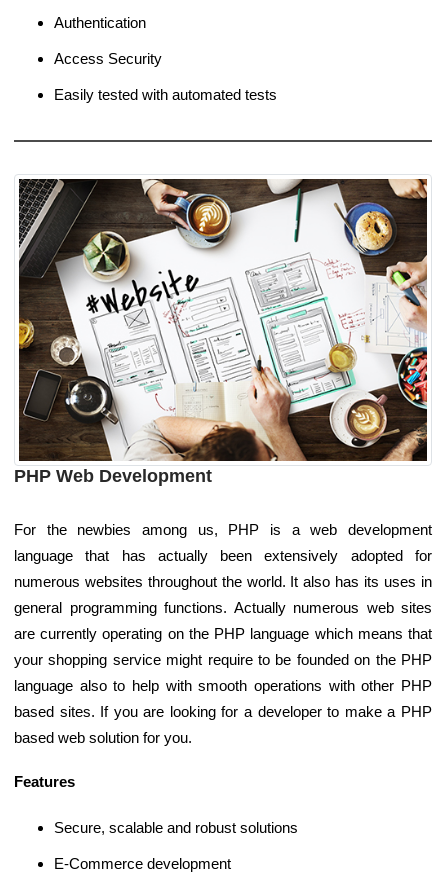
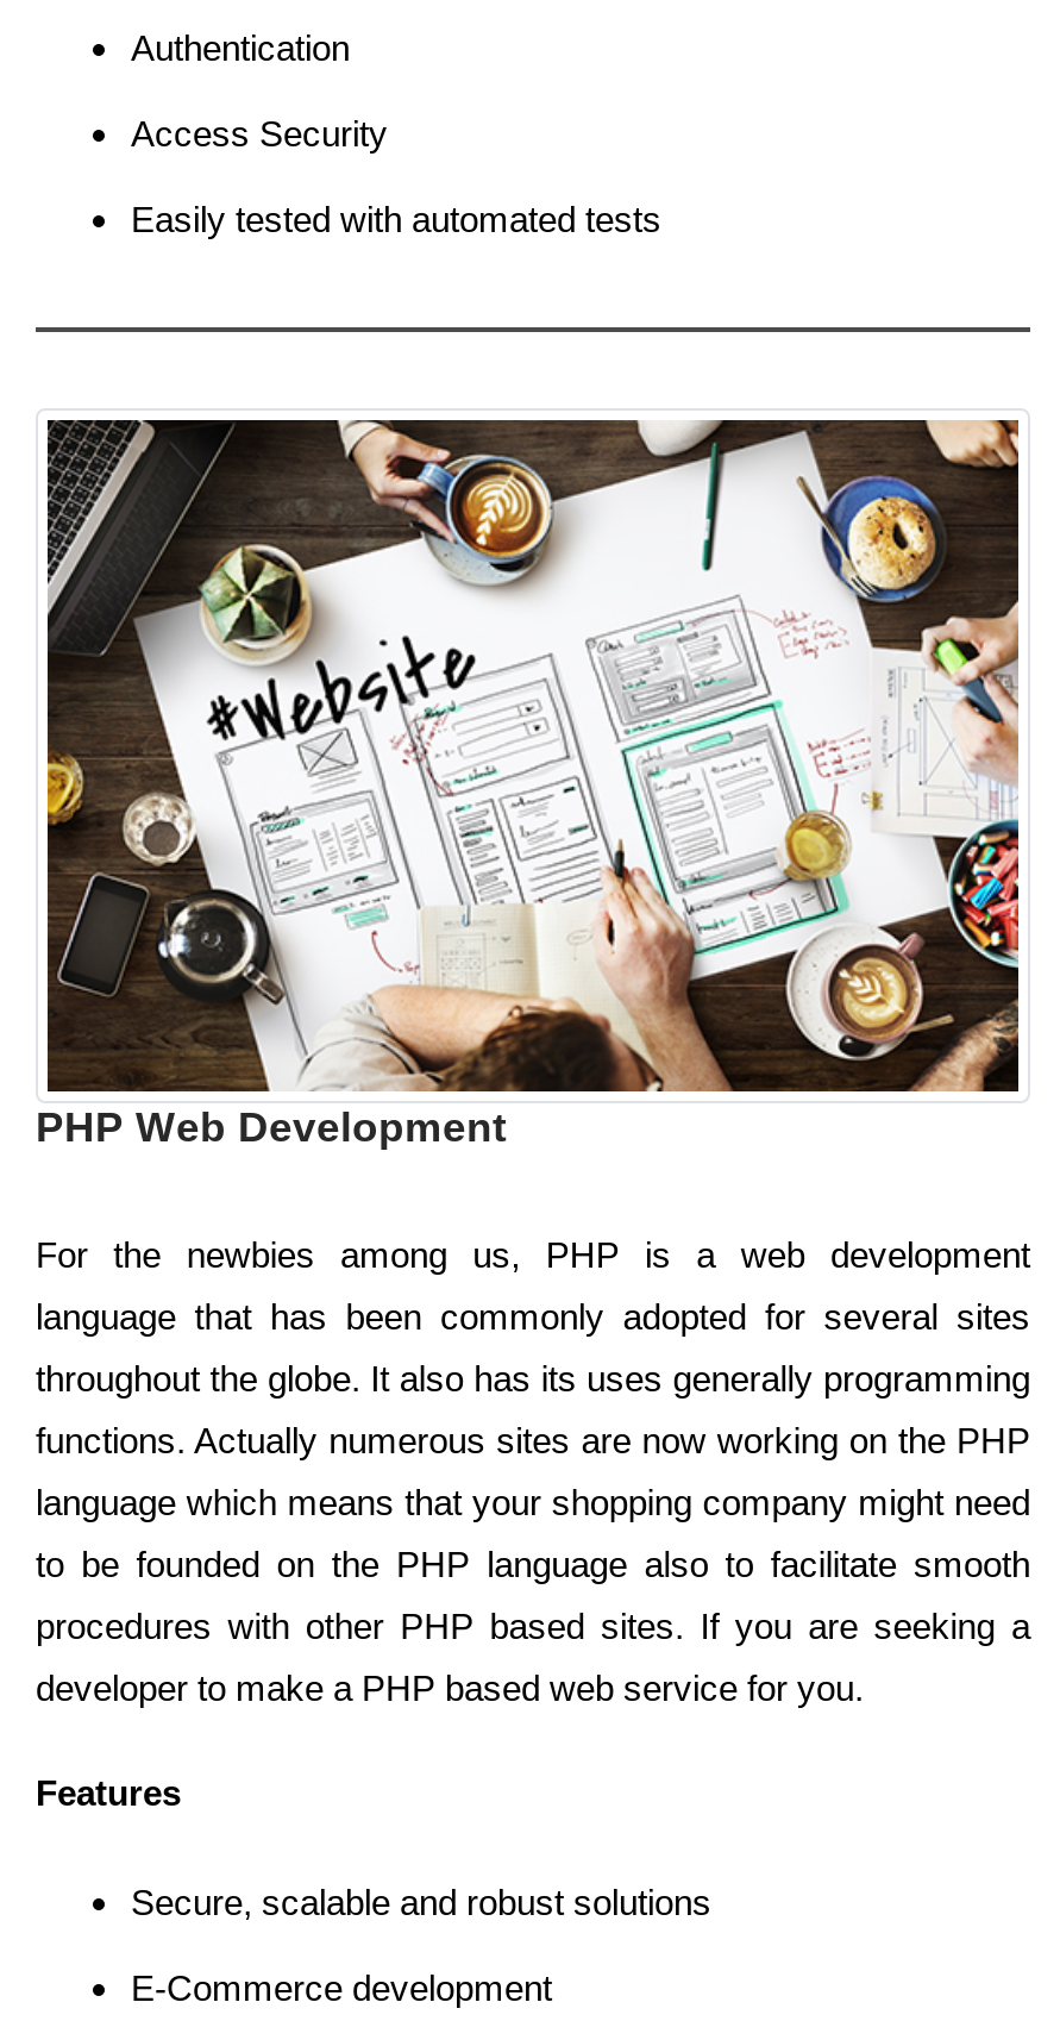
- language that has actually been extensively adopted for
- numerous websites throughout the world. It also has its uses in
- general programming functions. Actually numerous web sites
- are currently operating on the PHP language which means that
- your shopping service might require to be founded on the PHP
- language also to help with smooth operations with other PHP
- based sites. If you are looking for a developer to make a PHP
- based web solution for you.
+ language that has been commonly adopted for several sites
+ throughout the globe. It also has its uses generally programming
+ functions. Actually numerous sites are now working on the PHP
+ language which means that your shopping company might need
+ to be founded on the PHP language also to facilitate smooth
+ procedures with other PHP based sites. If you are seeking a
+ developer to make a PHP based web service for you.
